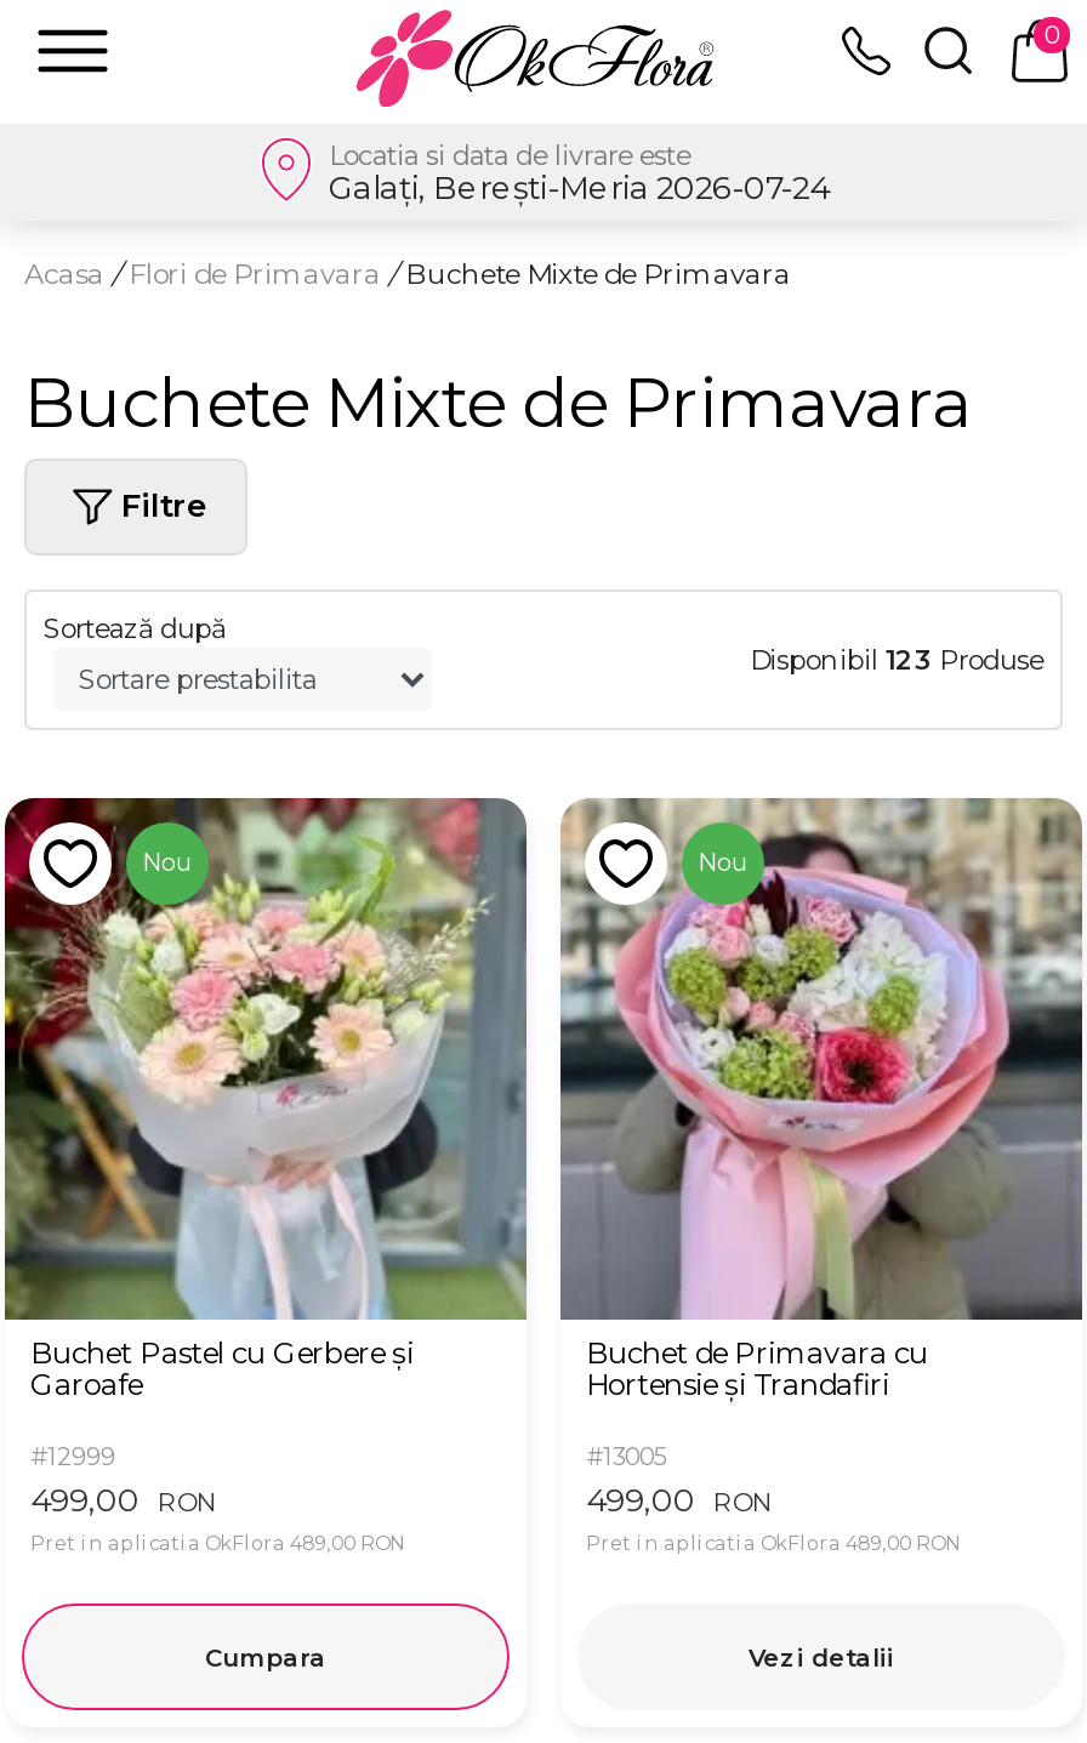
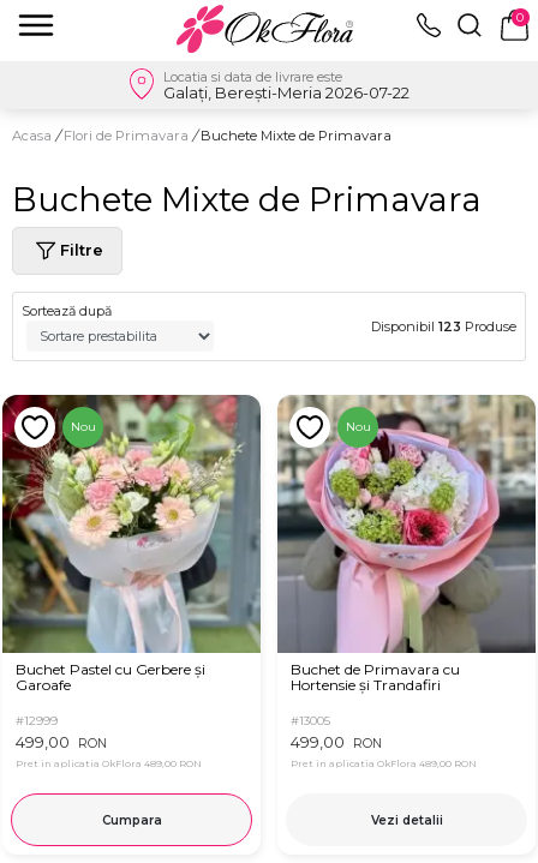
- Galați, Berești-Meria 2026-07-24
+ Galați, Berești-Meria 2026-07-22
